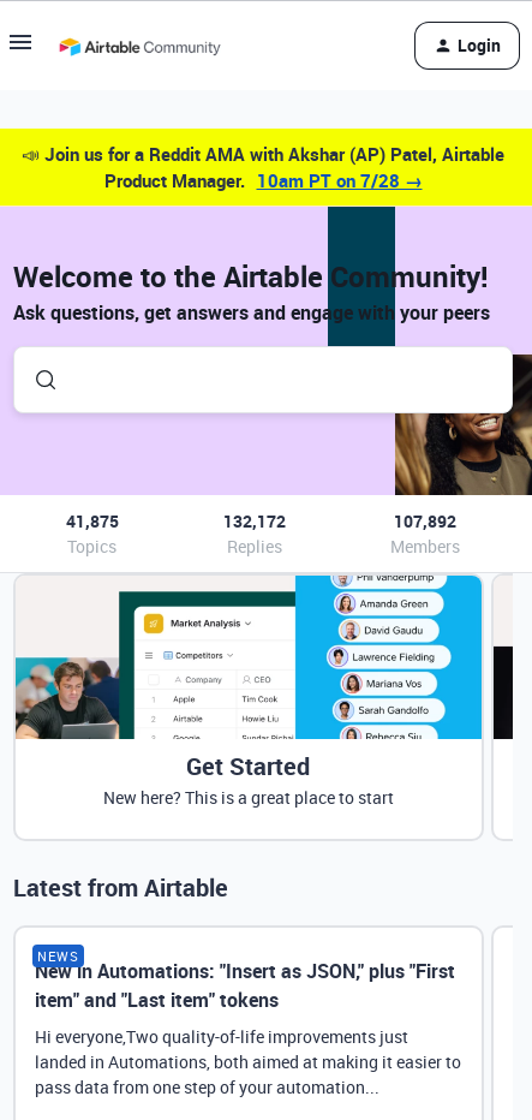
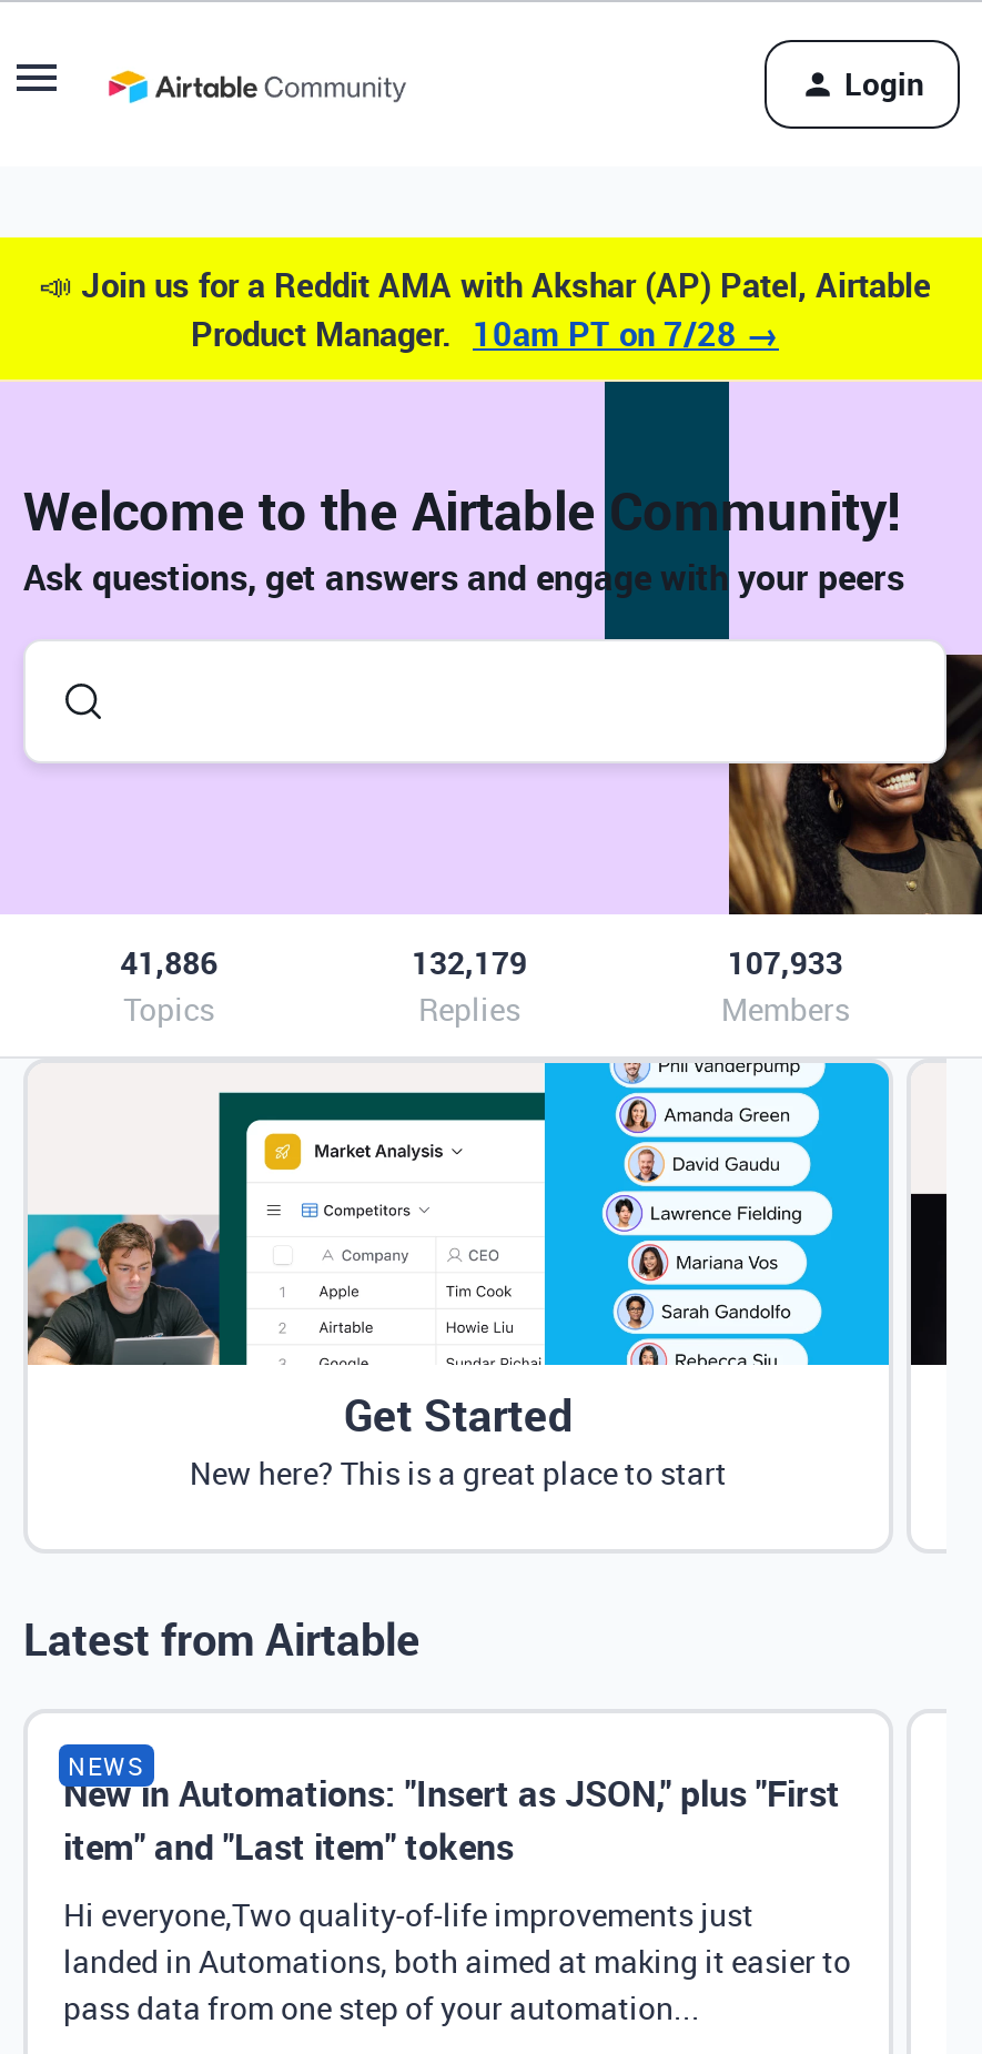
- 41,875
+ 41,886

- 132,172
+ 132,179

- 107,892
+ 107,933
